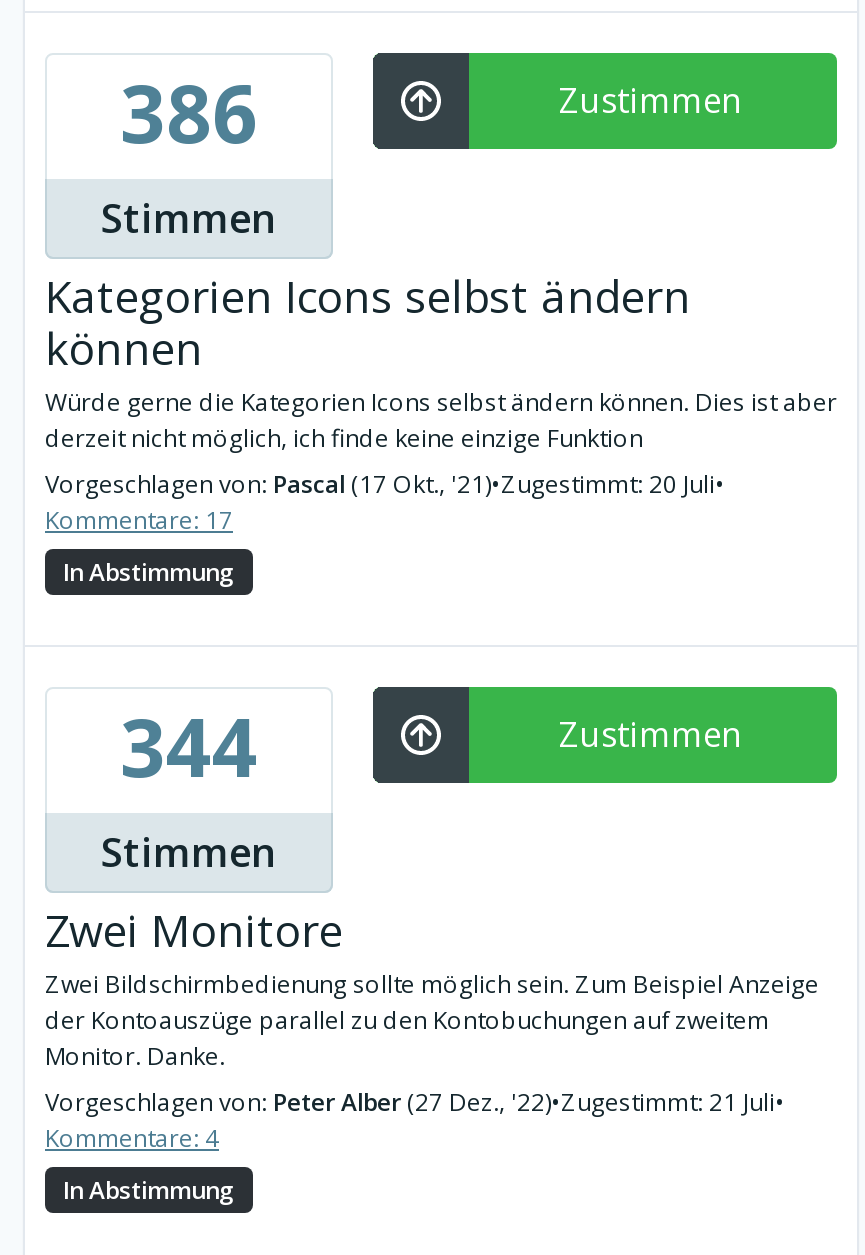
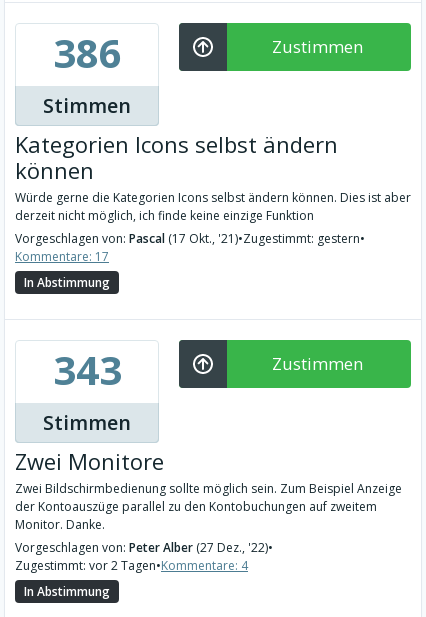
- Vorgeschlagen von: Pascal (17 Okt., '21) •Zugestimmt: 20 Juli•
+ Vorgeschlagen von: Pascal (17 Okt., '21) •Zugestimmt: gestern•

- 344
+ 343

- Vorgeschlagen von: Peter Alber (27 Dez., '22)•Zugestimmt: 21 Juli•
- Kommentare: 4
+ Vorgeschlagen von: Peter Alber (27 Dez., '22)•
+ Zugestimmt: vor 2 Tagen•Kommentare: 4
